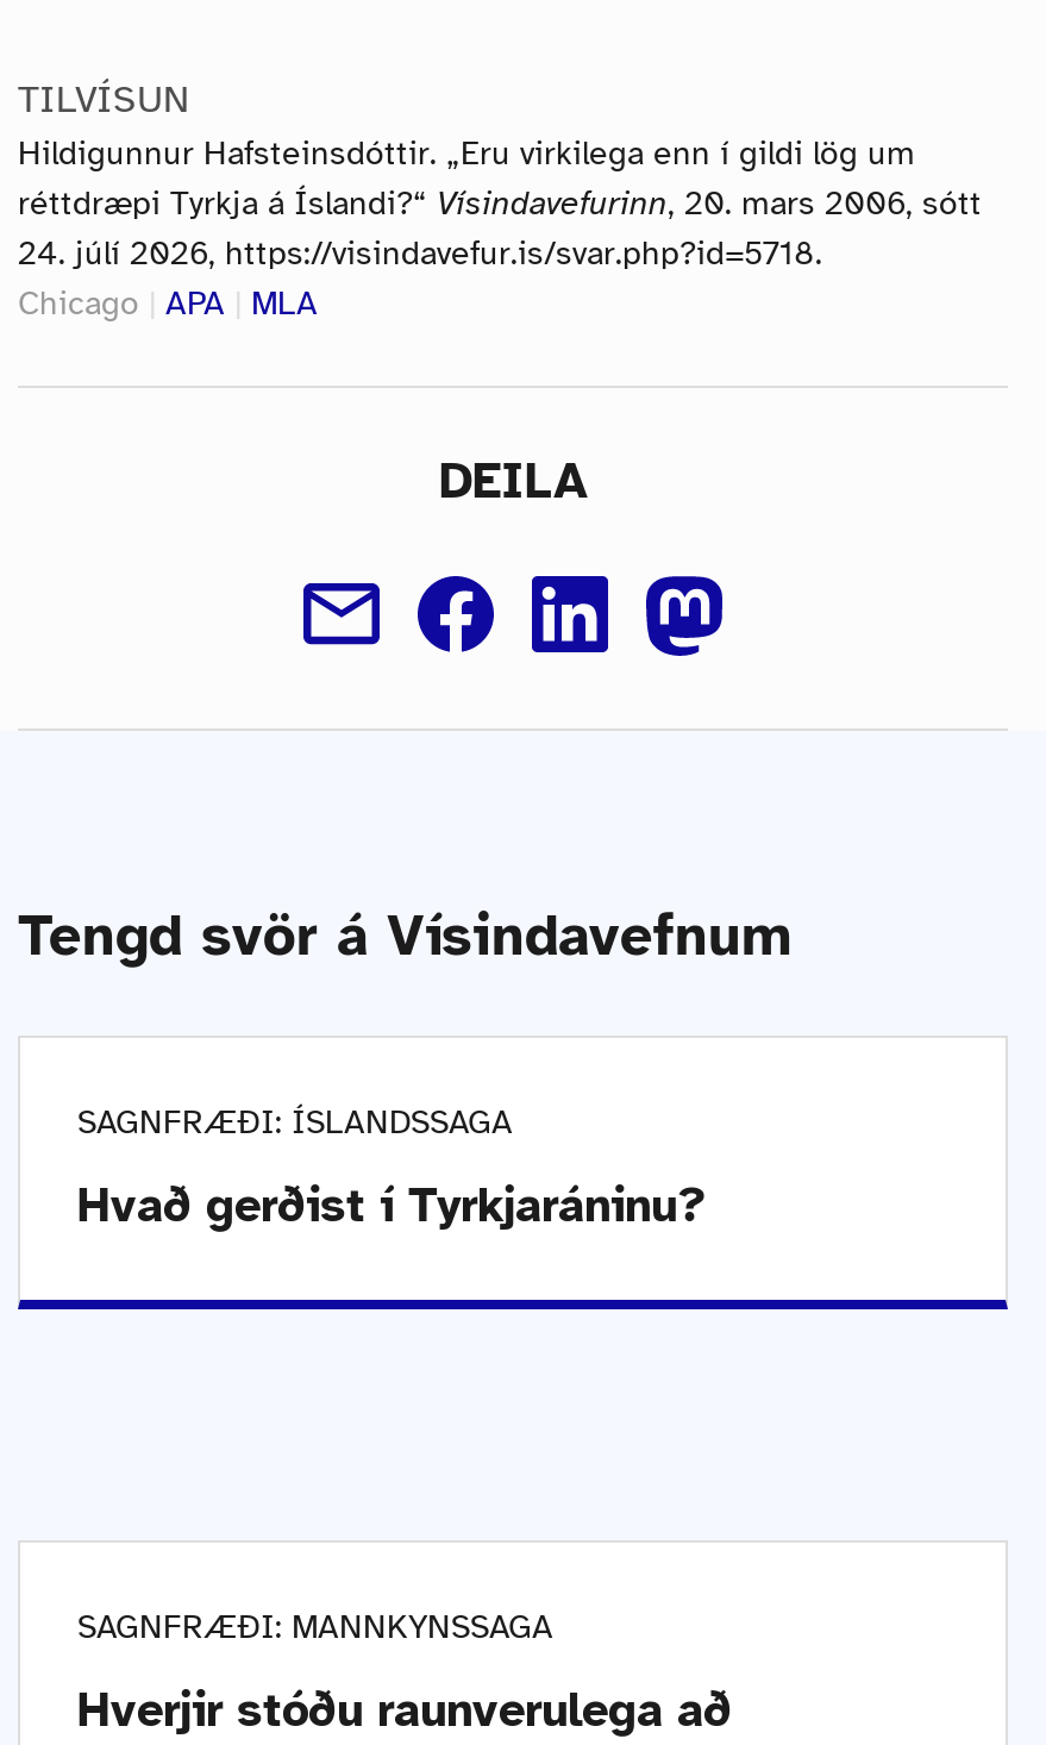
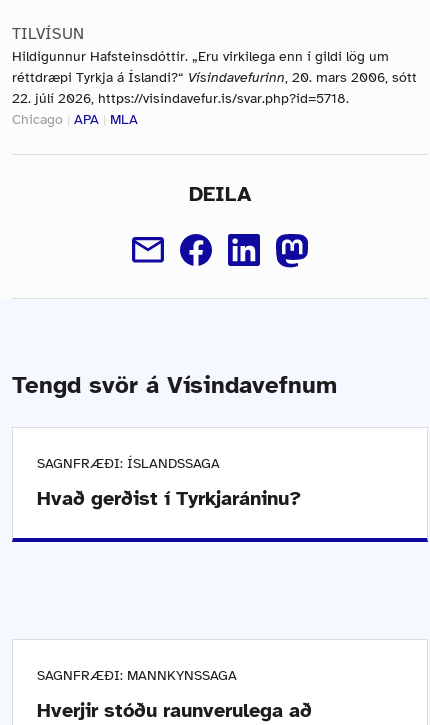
- 24. júlí 2026, https://visindavefur.is/svar.php?id=5718.
+ 22. júlí 2026, https://visindavefur.is/svar.php?id=5718.
